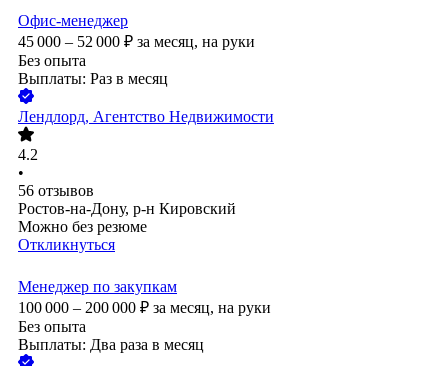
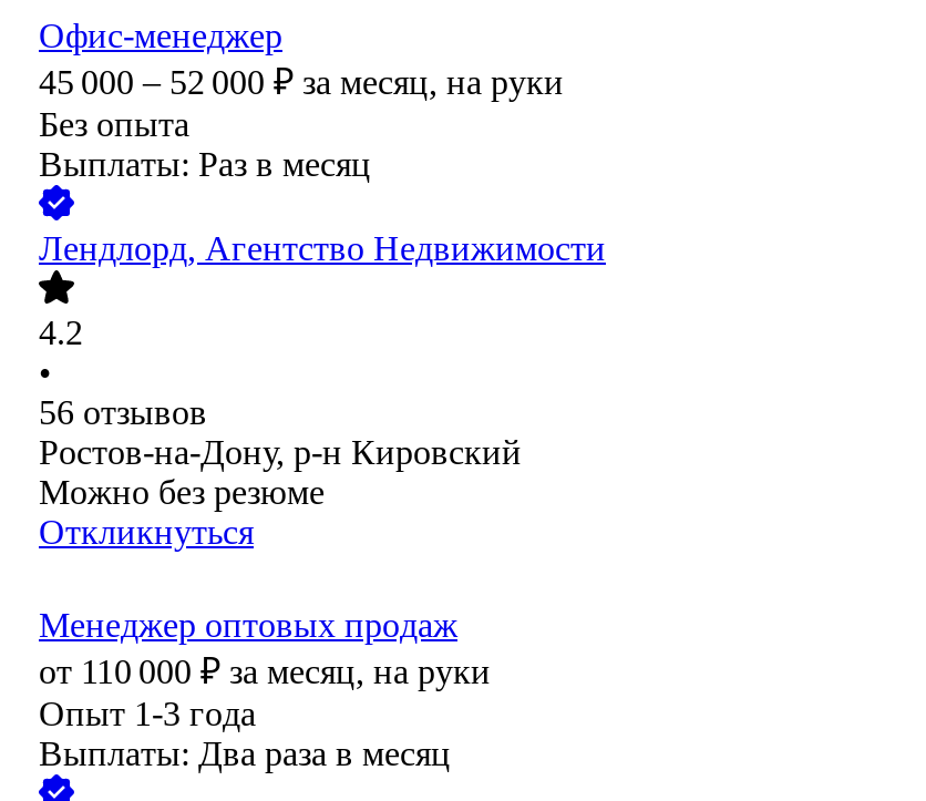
- Менеджер по закупкам
- 100 000 – 200 000 ₽ за месяц, на руки
- Без опыта
+ Менеджер оптовых продаж
+ от 110 000 ₽ за месяц, на руки
+ Опыт 1-3 года
